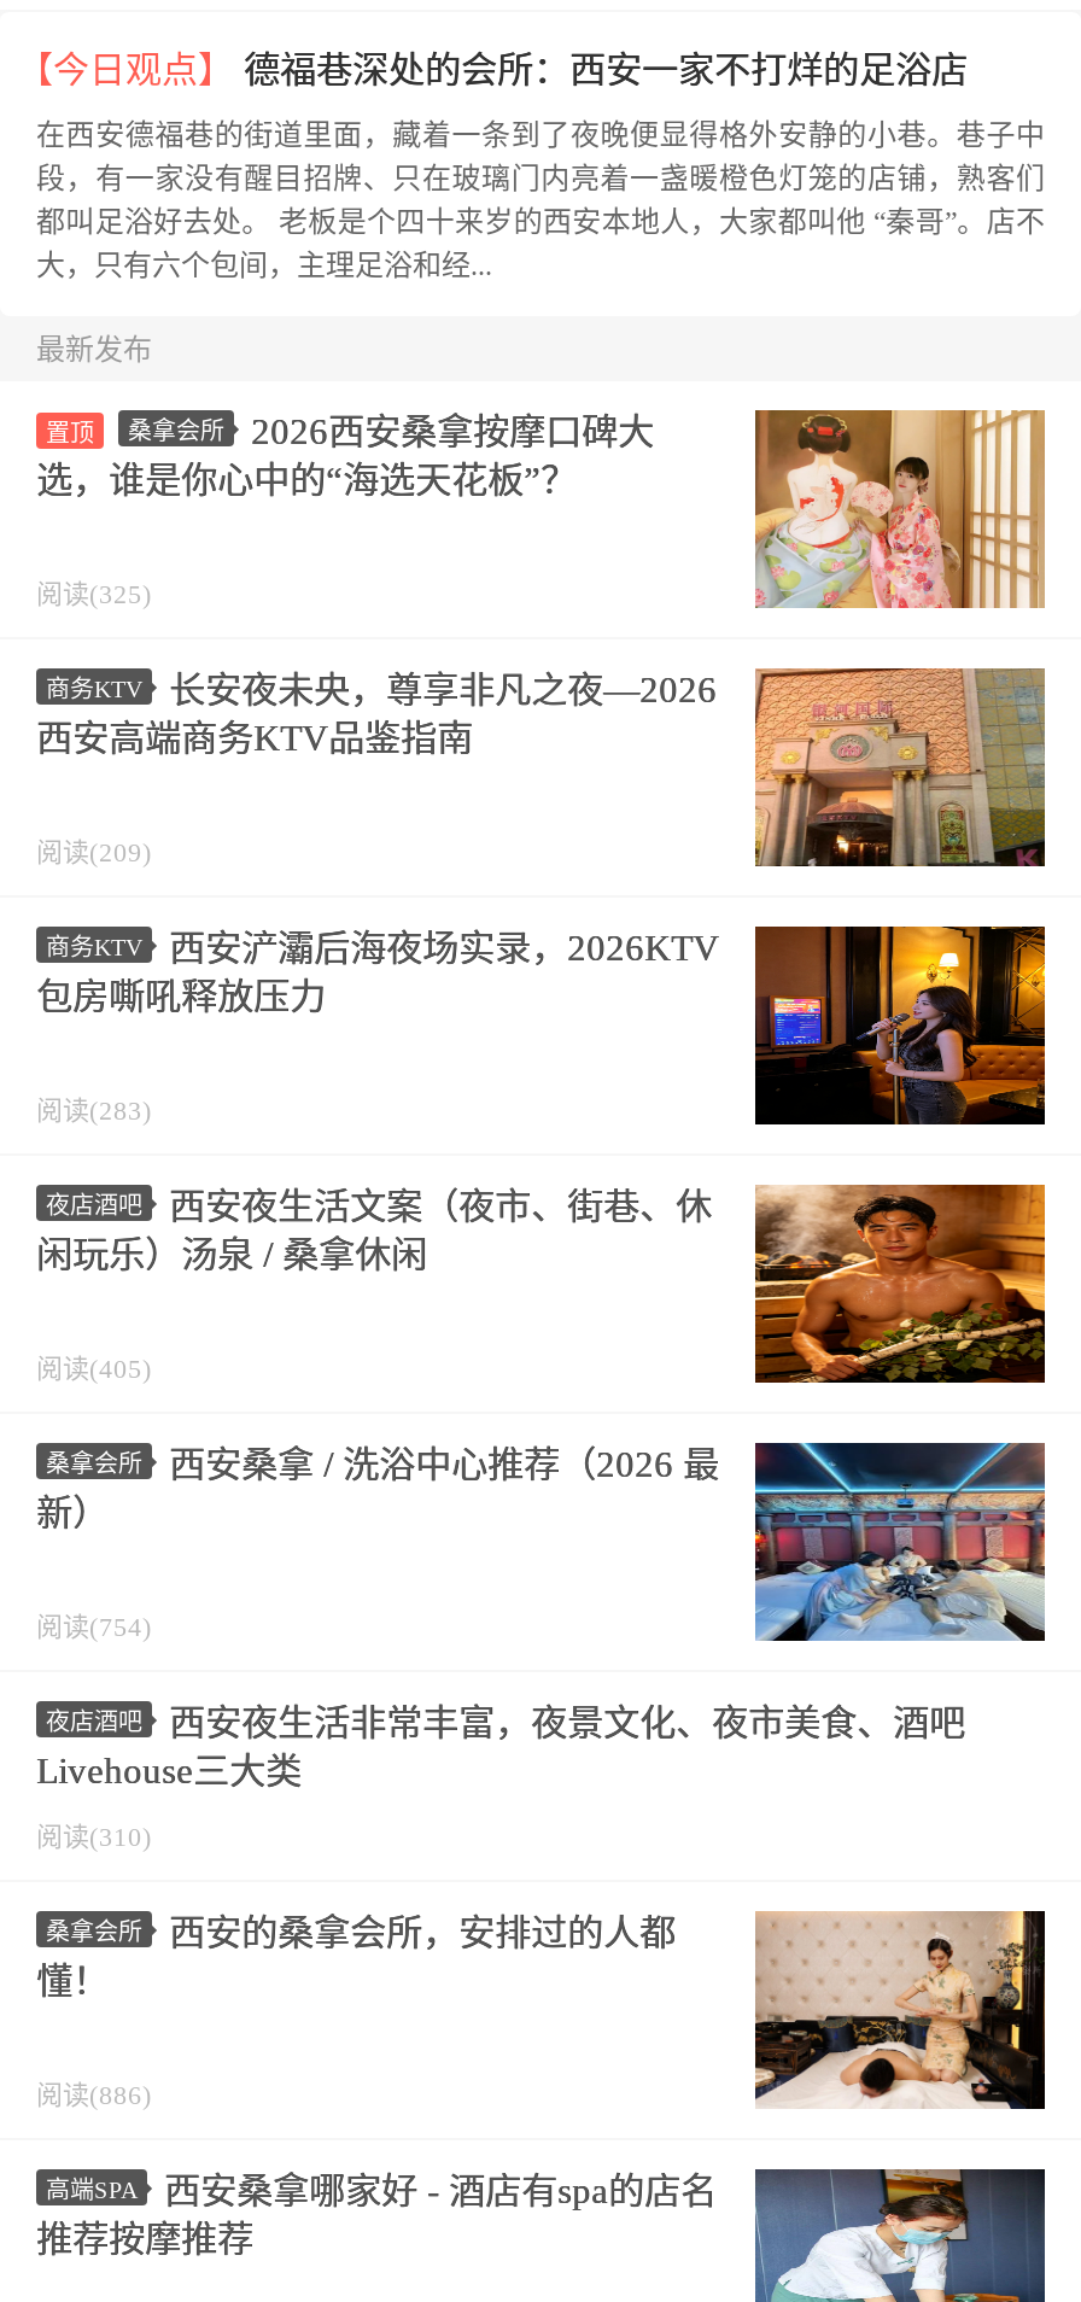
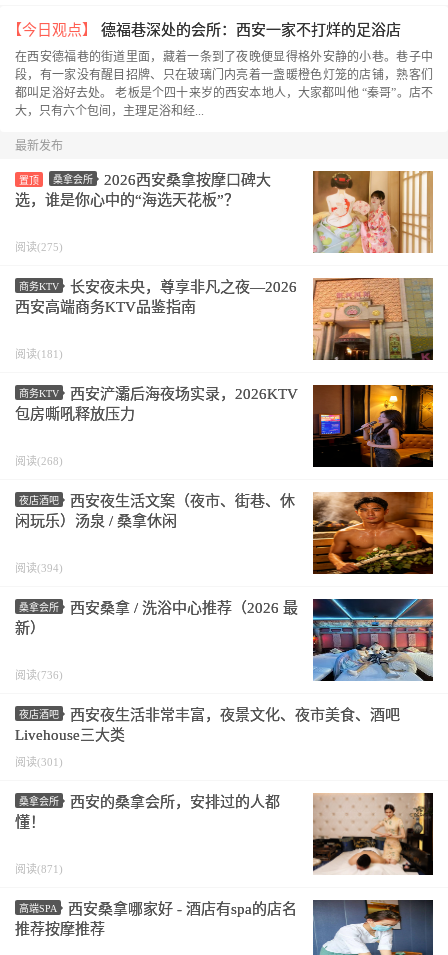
- 阅读(325)
+ 阅读(275)

- 阅读(209)
+ 阅读(181)

- 阅读(283)
+ 阅读(268)

- 阅读(405)
+ 阅读(394)

- 阅读(754)
+ 阅读(736)

- 阅读(310)
+ 阅读(301)

- 阅读(886)
+ 阅读(871)
